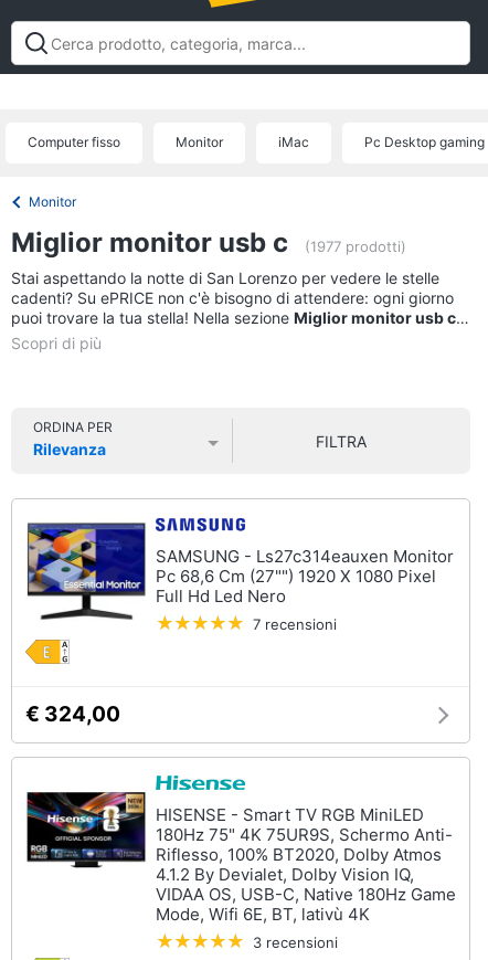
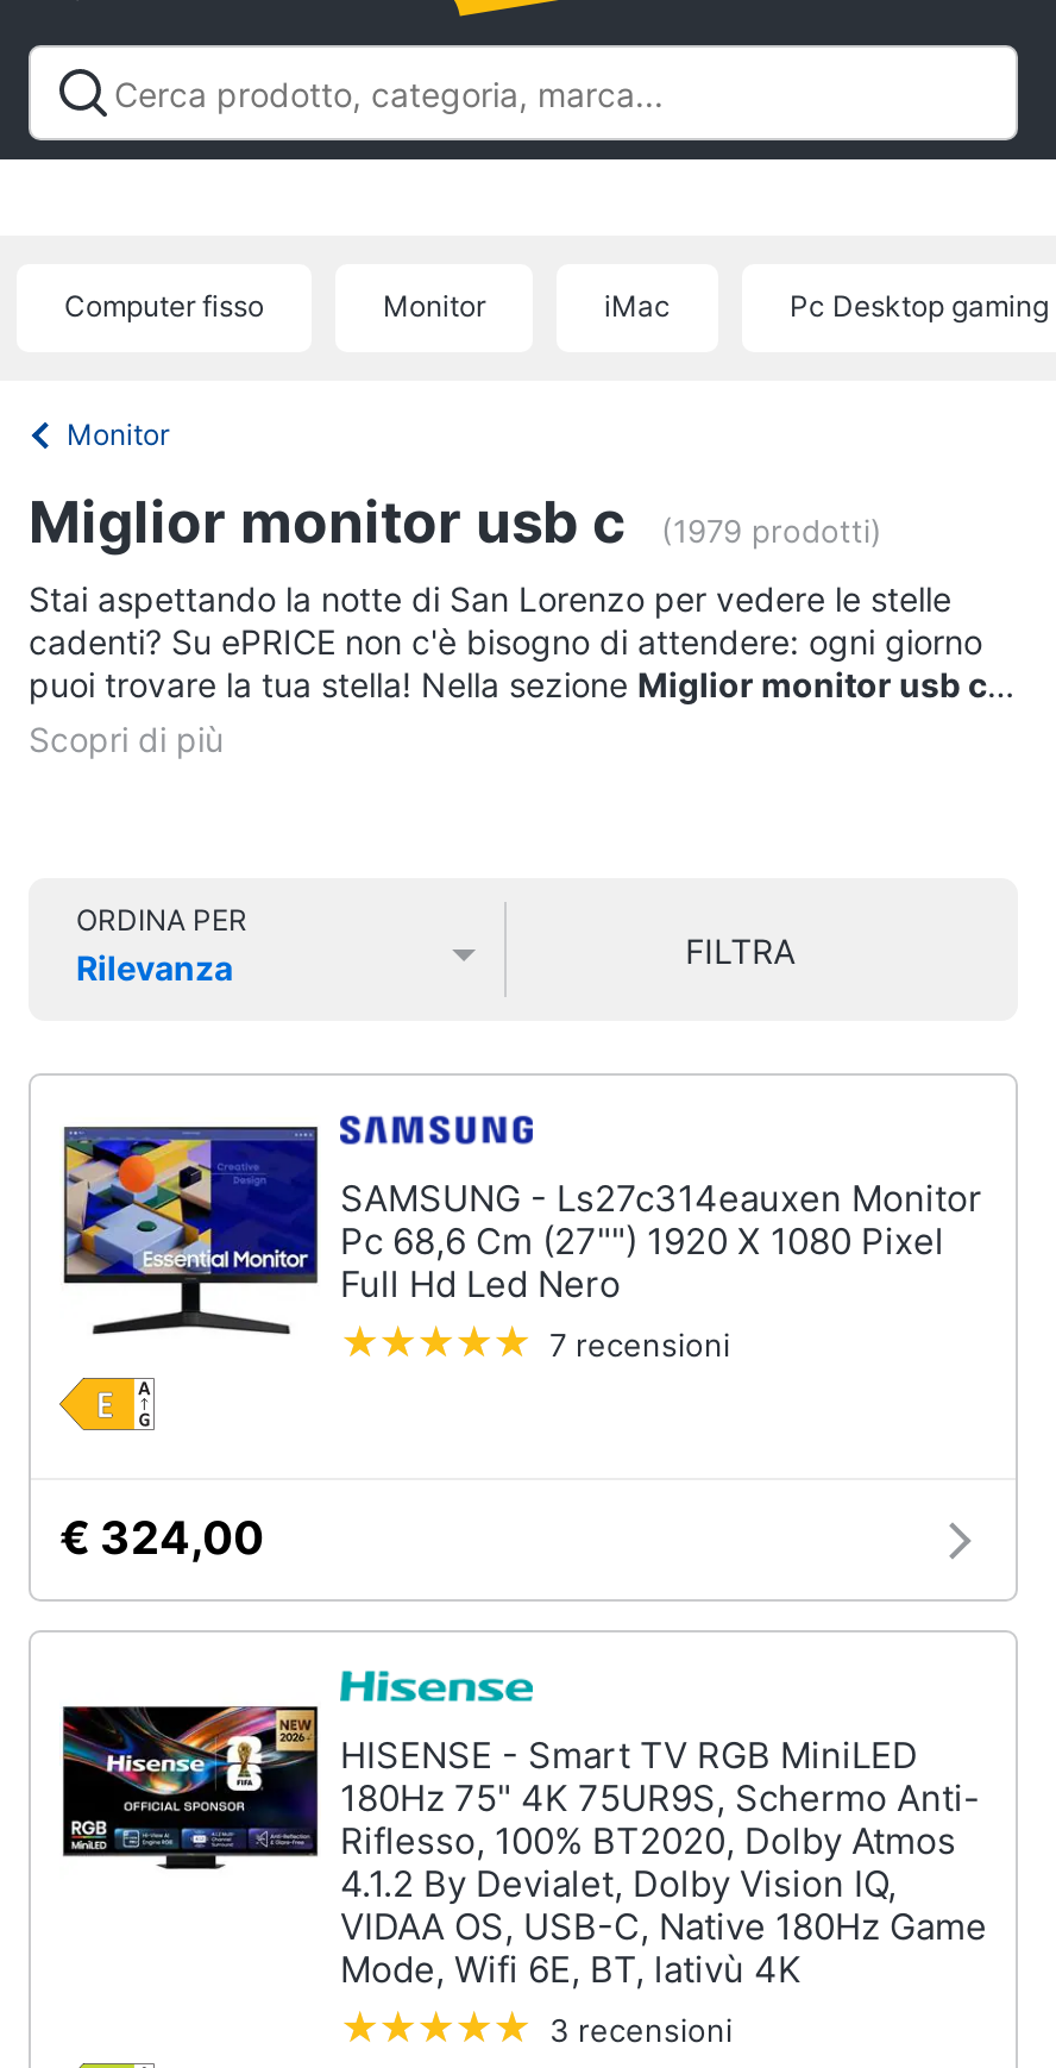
- (1977 prodotti)
+ (1979 prodotti)
